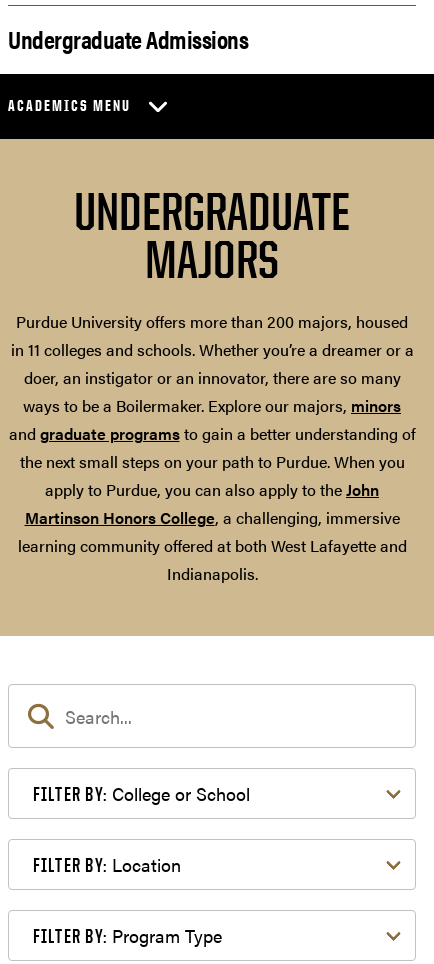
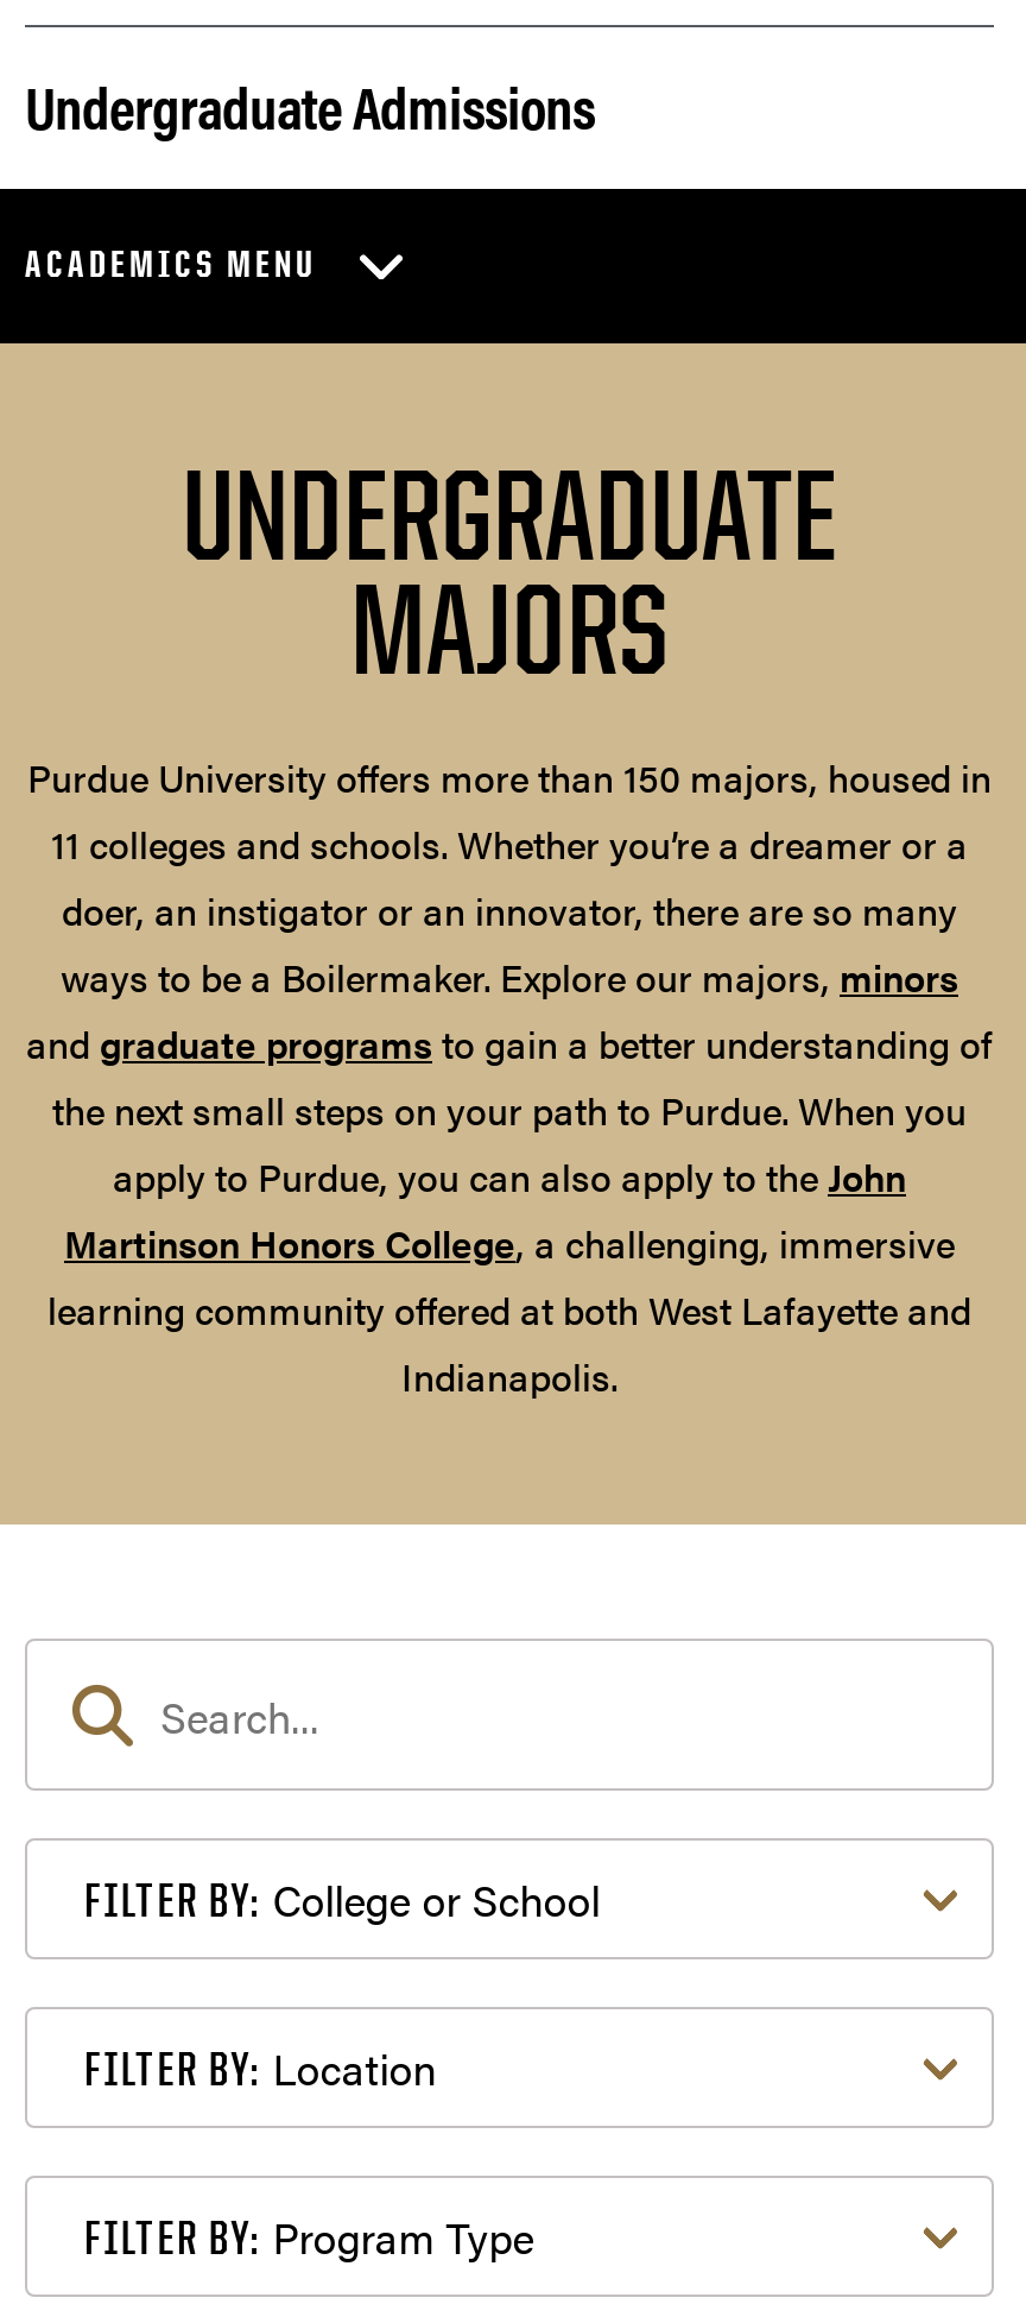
- Purdue University offers more than 200 majors, housed
- in 11 colleges and schools. Whether you’re a dreamer or a
+ Purdue University offers more than 150 majors, housed in
+ 11 colleges and schools. Whether you’re a dreamer or a
